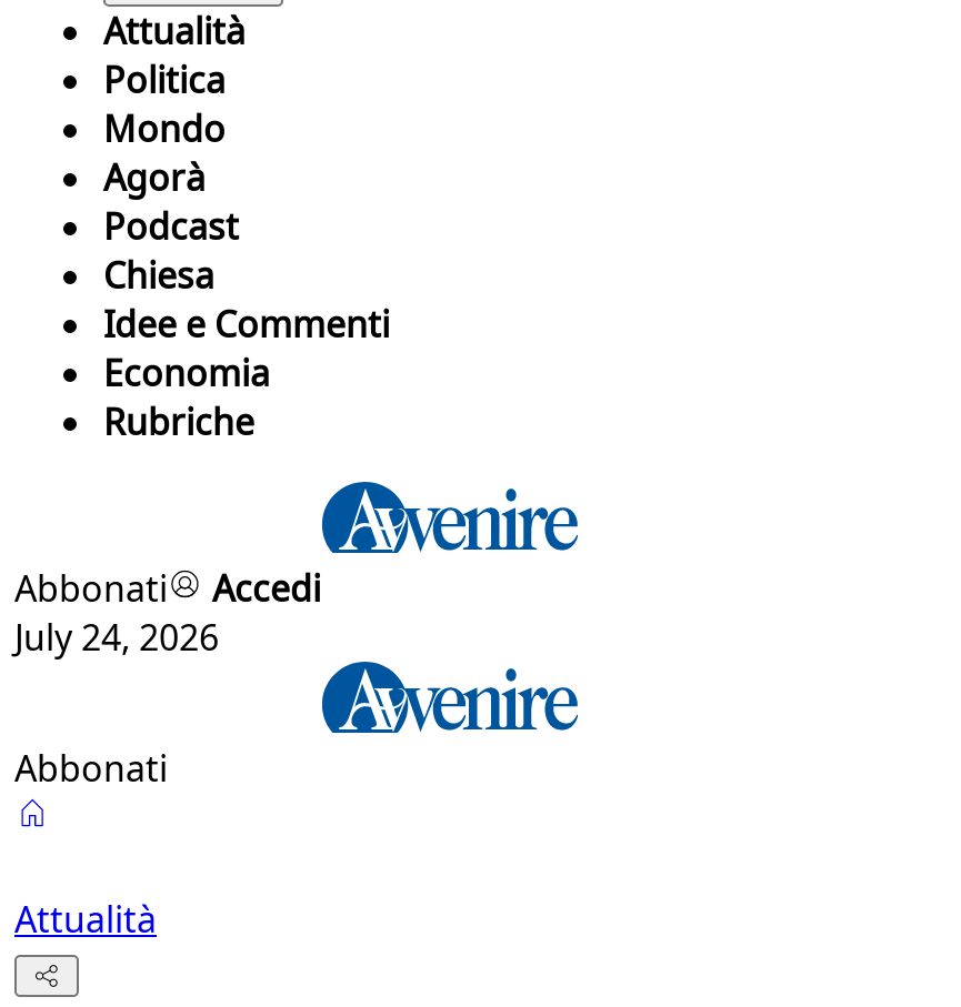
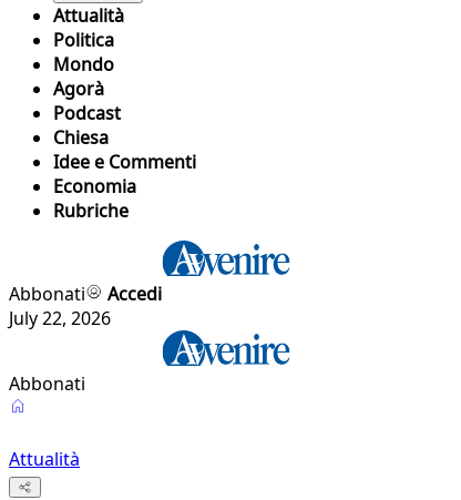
- July 24, 2026
+ July 22, 2026
